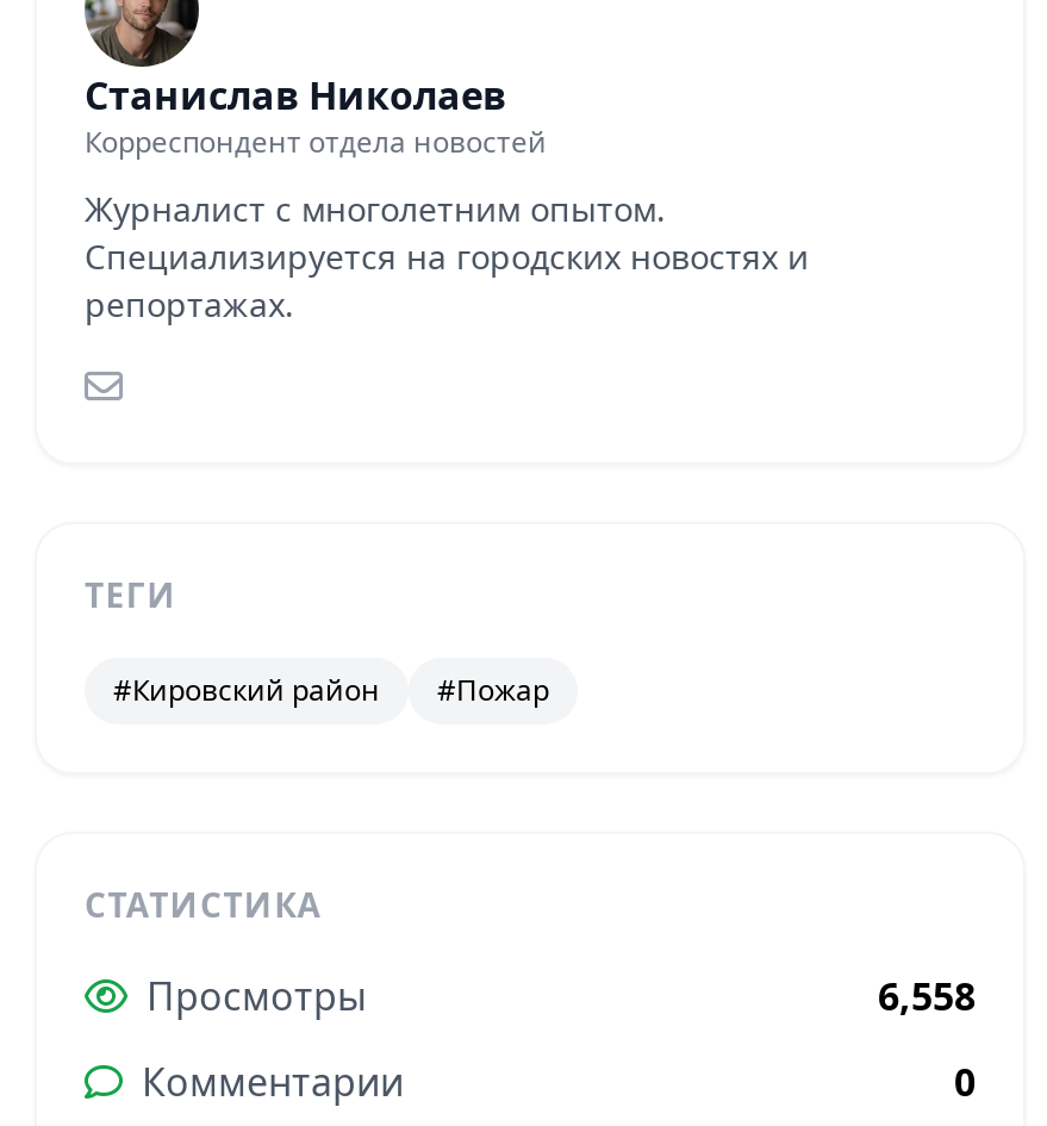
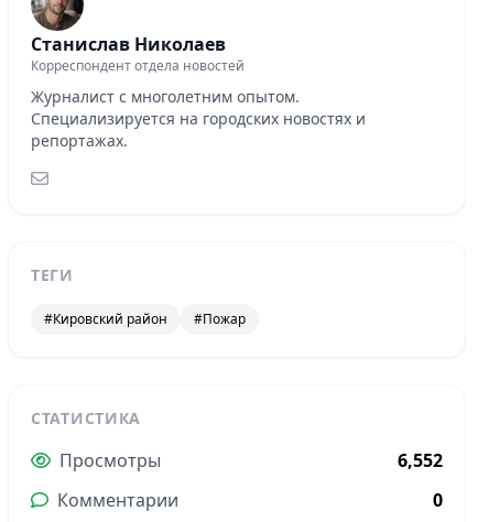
- 6,558
+ 6,552
